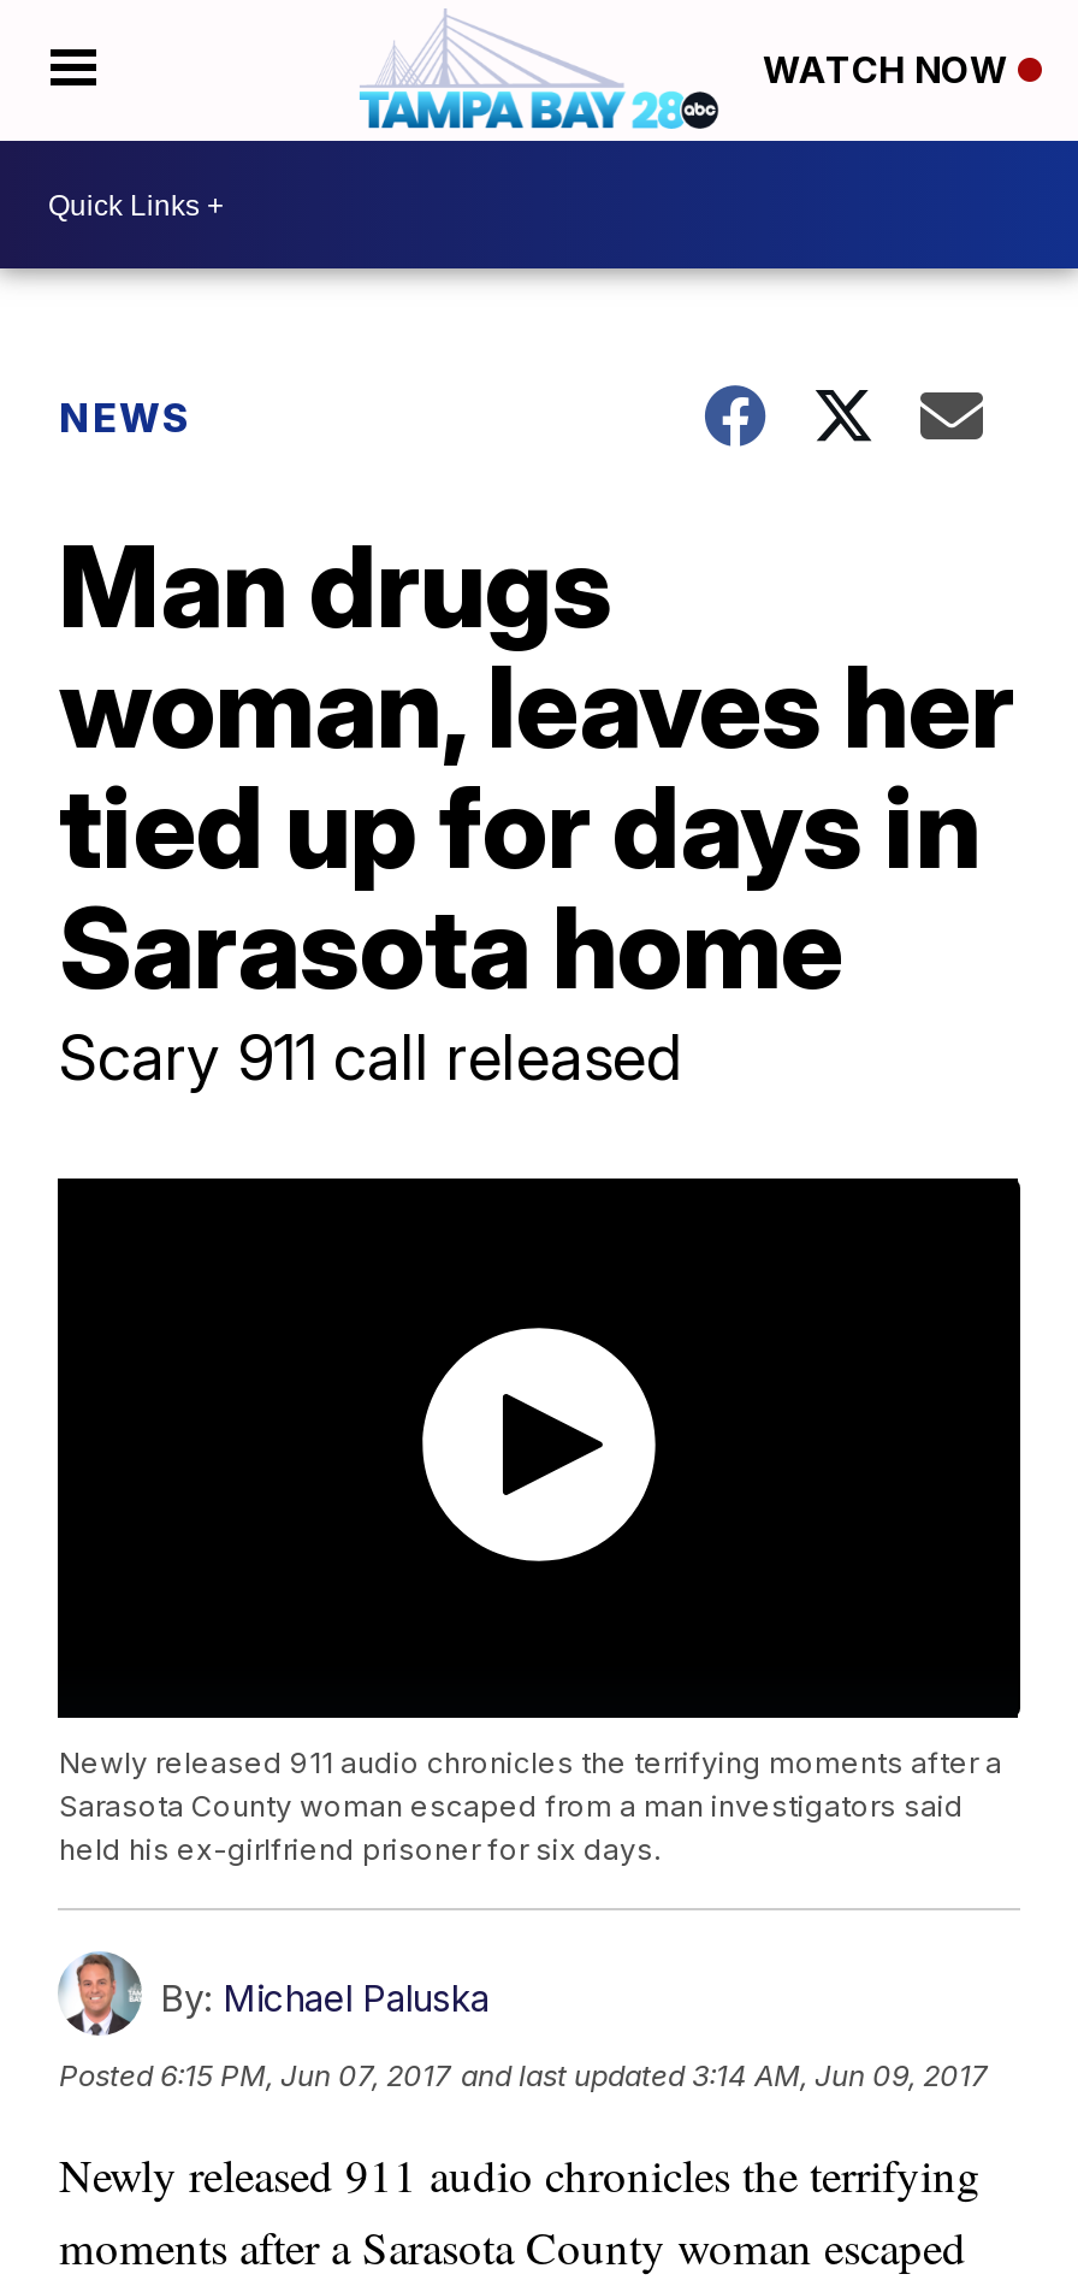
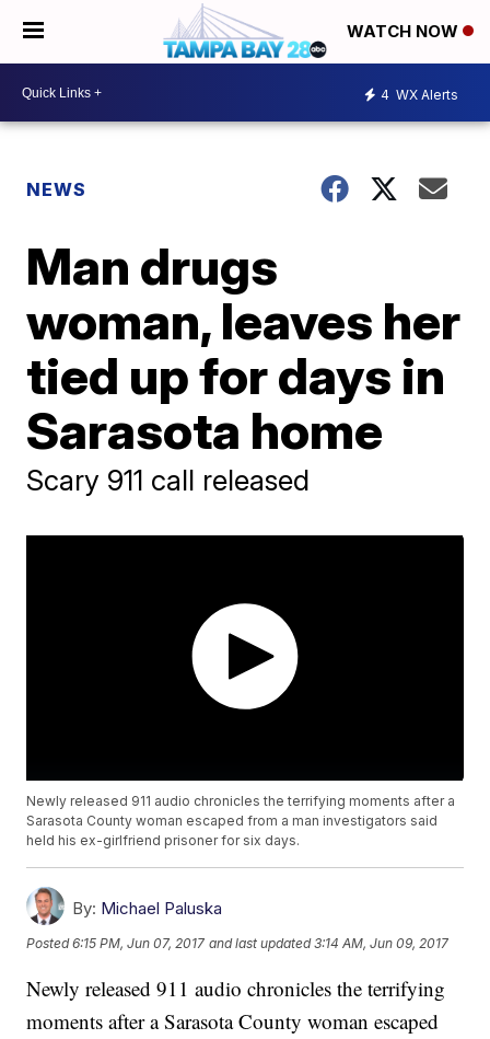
+ 4 WX Alerts
